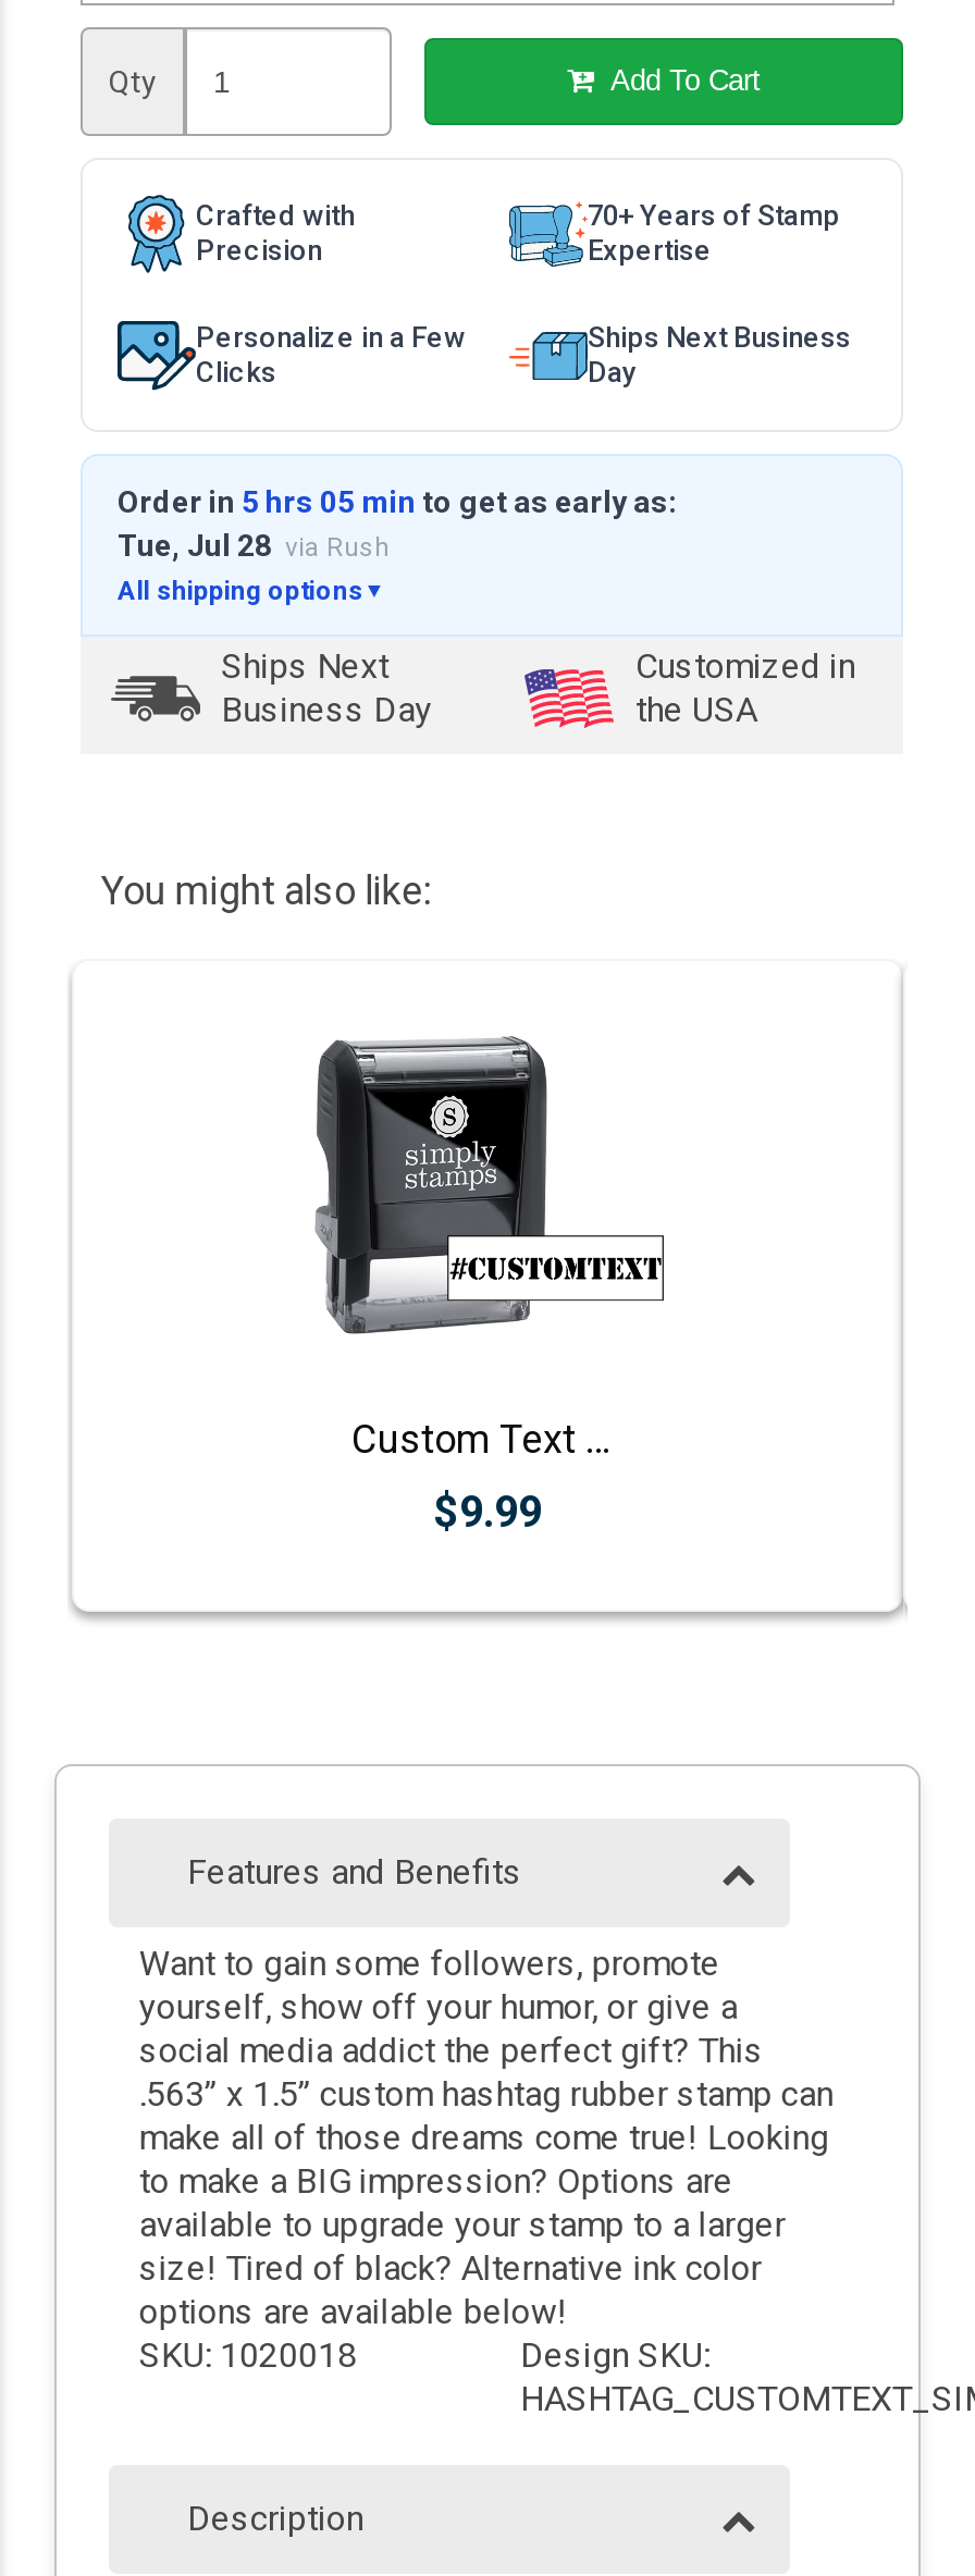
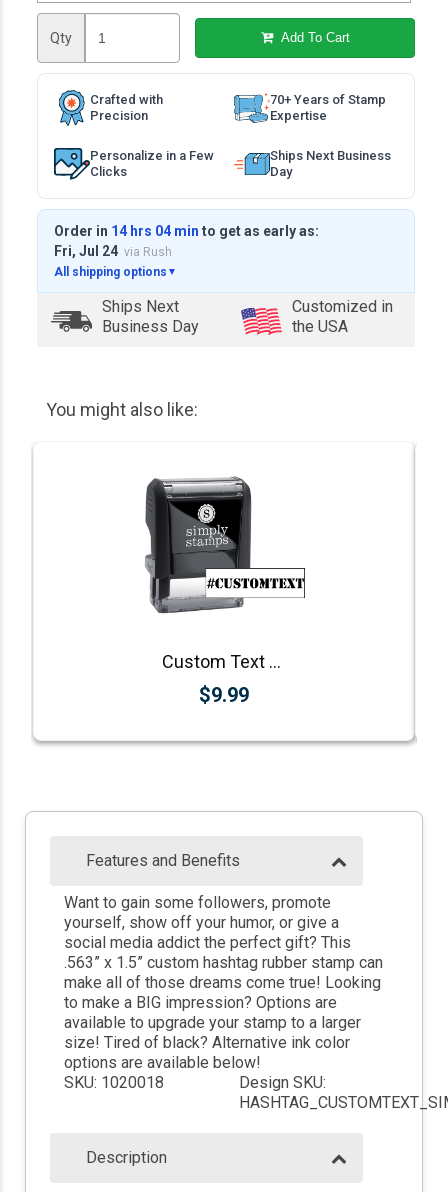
- Order in 5 hrs 05 min to get as early as:
+ Order in 14 hrs 04 min to get as early as:

- Tue, Jul 28 via Rush
+ Fri, Jul 24 via Rush
